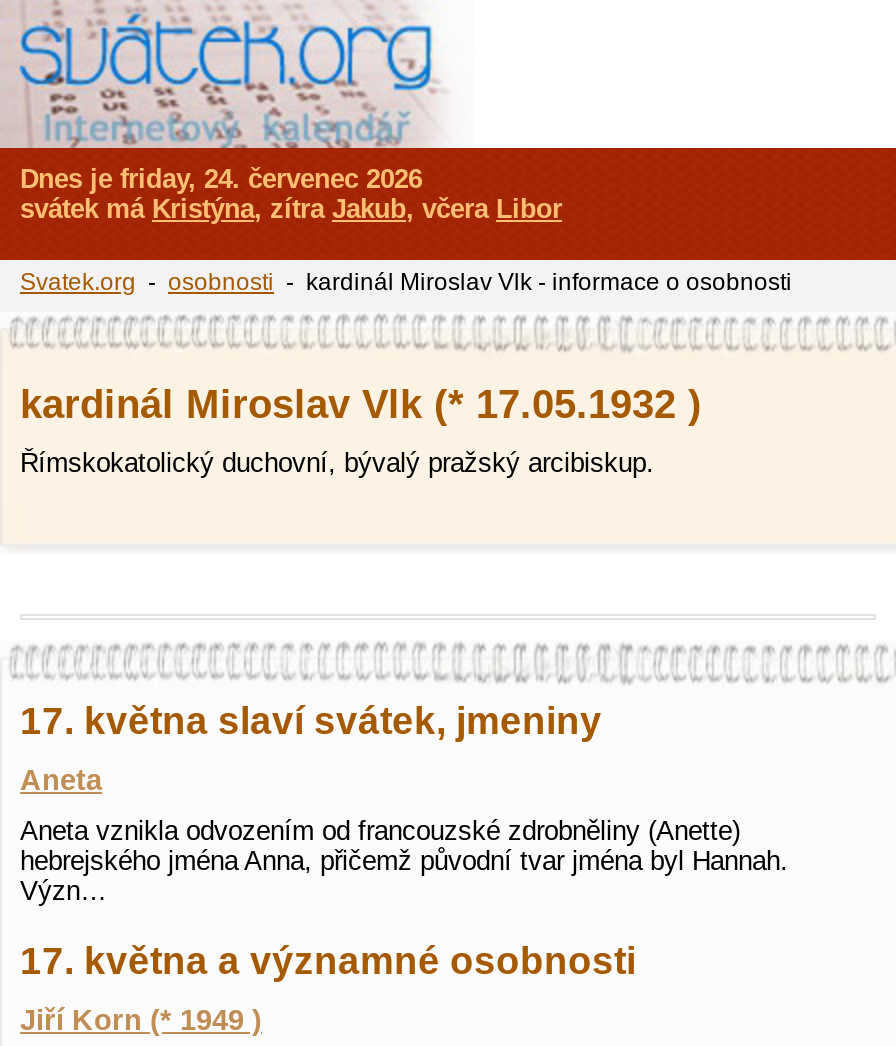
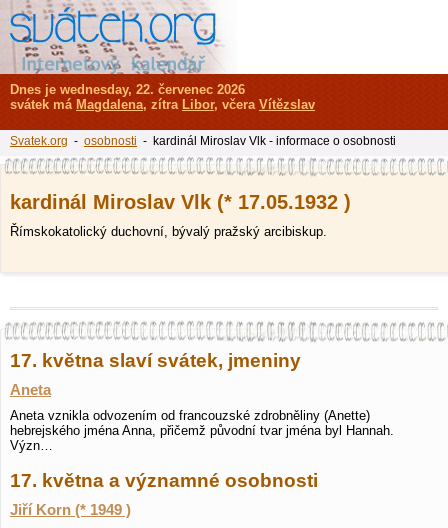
- Dnes je friday, 24. červenec 2026
+ Dnes je wednesday, 22. červenec 2026

- svátek má Kristýna, zítra Jakub, včera Libor
+ svátek má Magdalena, zítra Libor, včera Vítězslav
